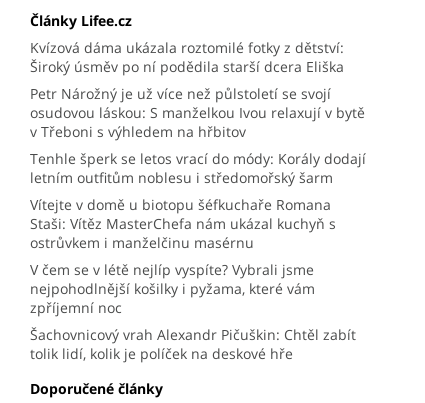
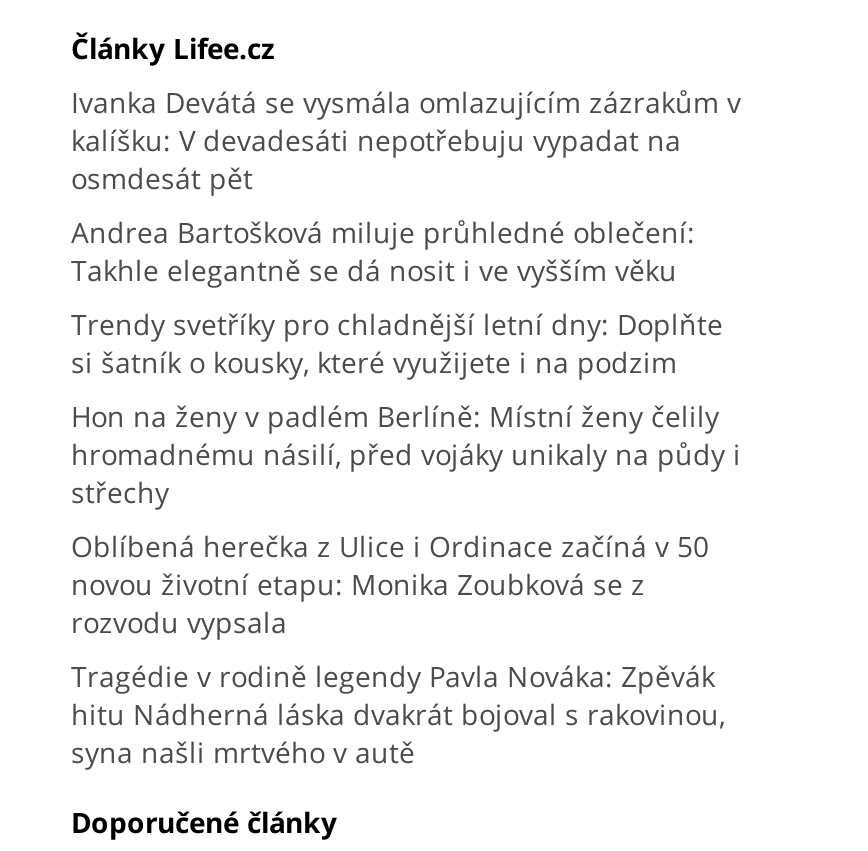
- Kvízová dáma ukázala roztomilé fotky z dětství:
- Široký úsměv po ní podědila starší dcera Eliška
- Petr Nárožný je už více než půlstoletí se svojí
- osudovou láskou: S manželkou Ivou relaxují v bytě
- v Třeboni s výhledem na hřbitov
- Tenhle šperk se letos vrací do módy: Korály dodají
- letním outfitům noblesu i středomořský šarm
- Vítejte v domě u biotopu šéfkuchaře Romana
- Staši: Vítěz MasterChefa nám ukázal kuchyň s
- ostrůvkem i manželčinu masérnu
- V čem se v létě nejlíp vyspíte? Vybrali jsme
- nejpohodlnější košilky i pyžama, které vám
- zpříjemní noc
- Šachovnicový vrah Alexandr Pičuškin: Chtěl zabít
- tolik lidí, kolik je políček na deskové hře
+ Ivanka Devátá se vysmála omlazujícím zázrakům v
+ kalíšku: V devadesáti nepotřebuju vypadat na
+ osmdesát pět
+ Andrea Bartošková miluje průhledné oblečení:
+ Takhle elegantně se dá nosit i ve vyšším věku
+ Trendy svetříky pro chladnější letní dny: Doplňte
+ si šatník o kousky, které využijete i na podzim
+ Hon na ženy v padlém Berlíně: Místní ženy čelily
+ hromadnému násilí, před vojáky unikaly na půdy i
+ střechy
+ Oblíbená herečka z Ulice i Ordinace začíná v 50
+ novou životní etapu: Monika Zoubková se z
+ rozvodu vypsala
+ Tragédie v rodině legendy Pavla Nováka: Zpěvák
+ hitu Nádherná láska dvakrát bojoval s rakovinou,
+ syna našli mrtvého v autě
